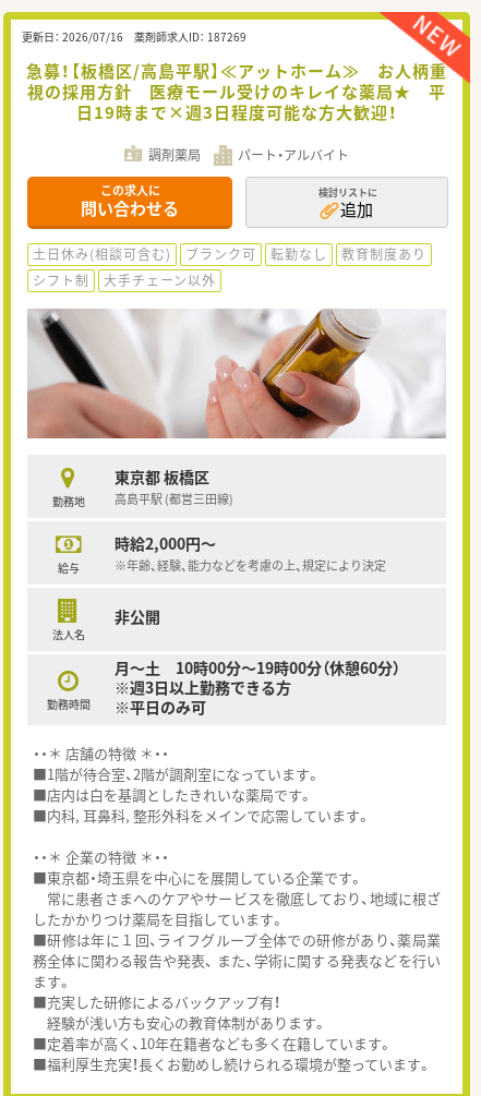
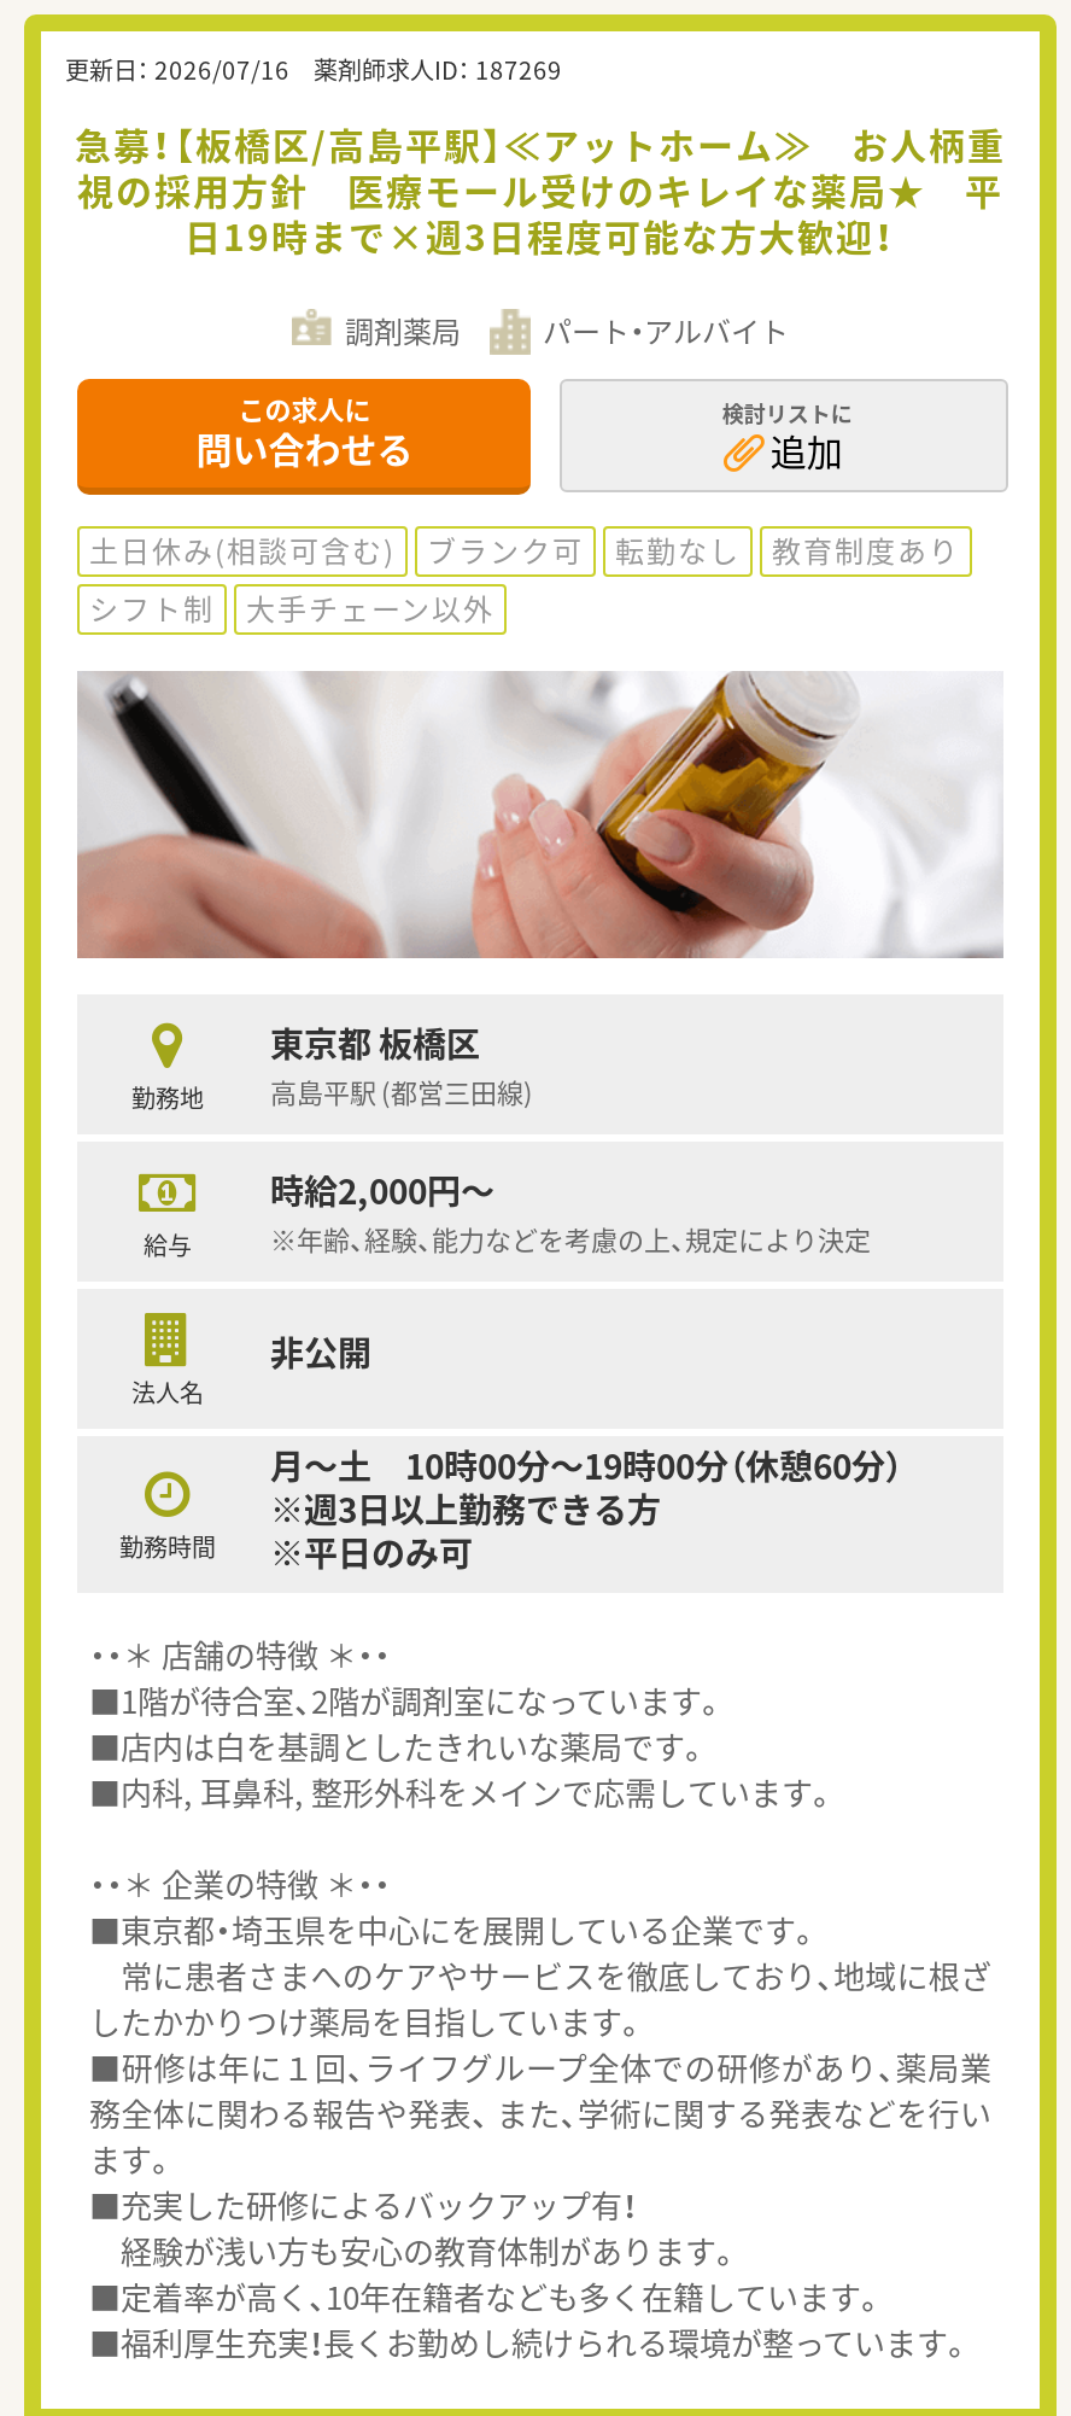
- [image]
+ [image]
